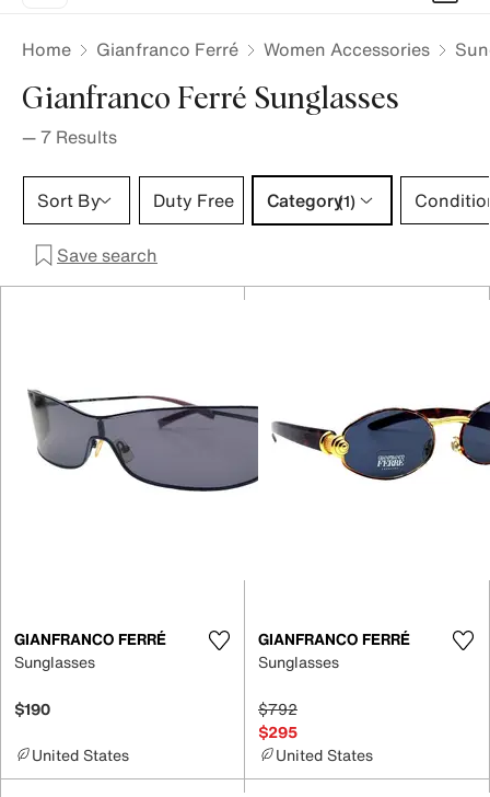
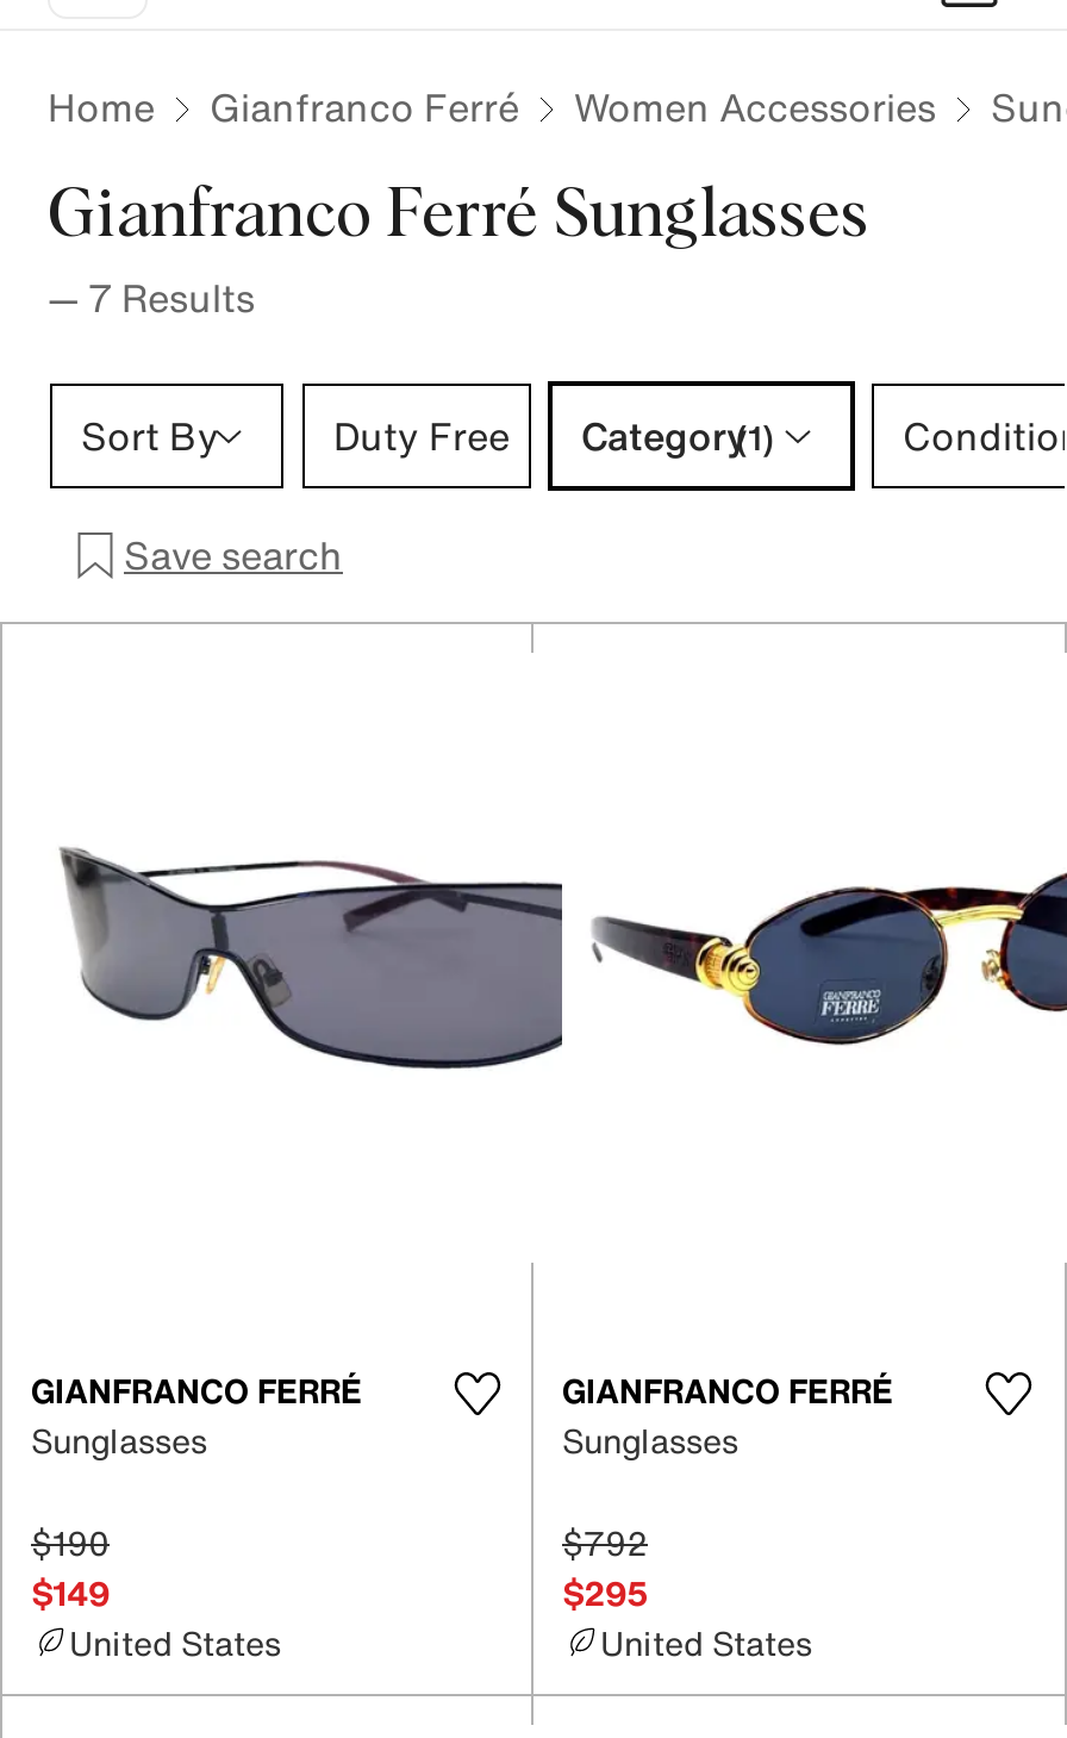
+ $149
